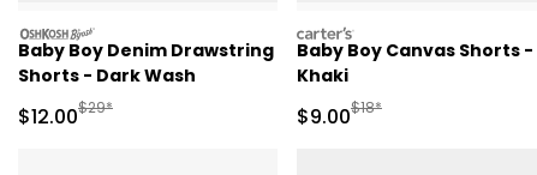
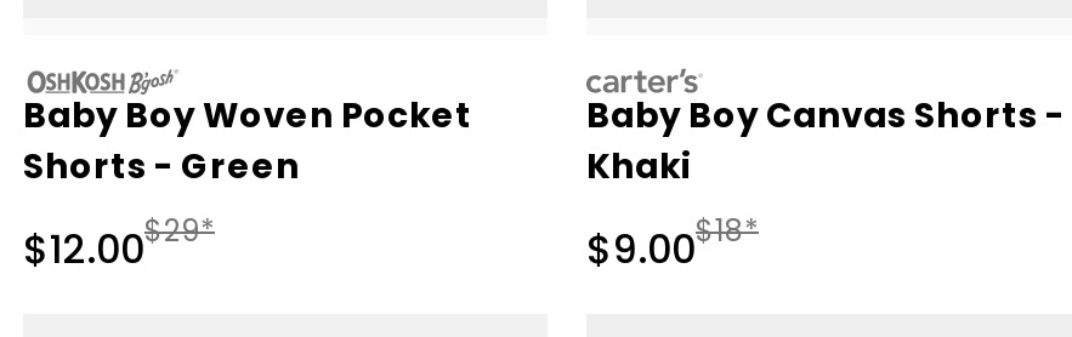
- Baby Boy Denim Drawstring
- Shorts - Dark Wash
+ Baby Boy Woven Pocket
+ Shorts - Green
